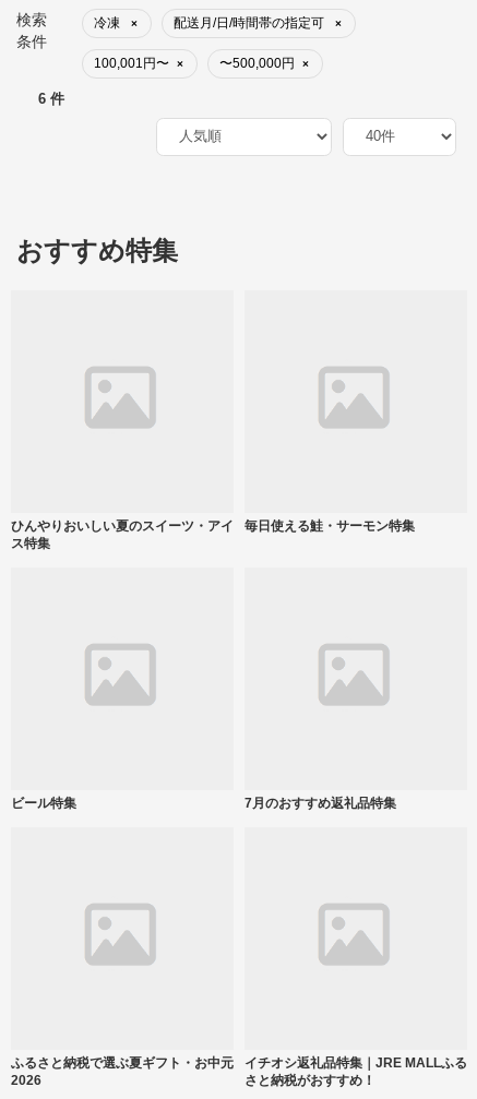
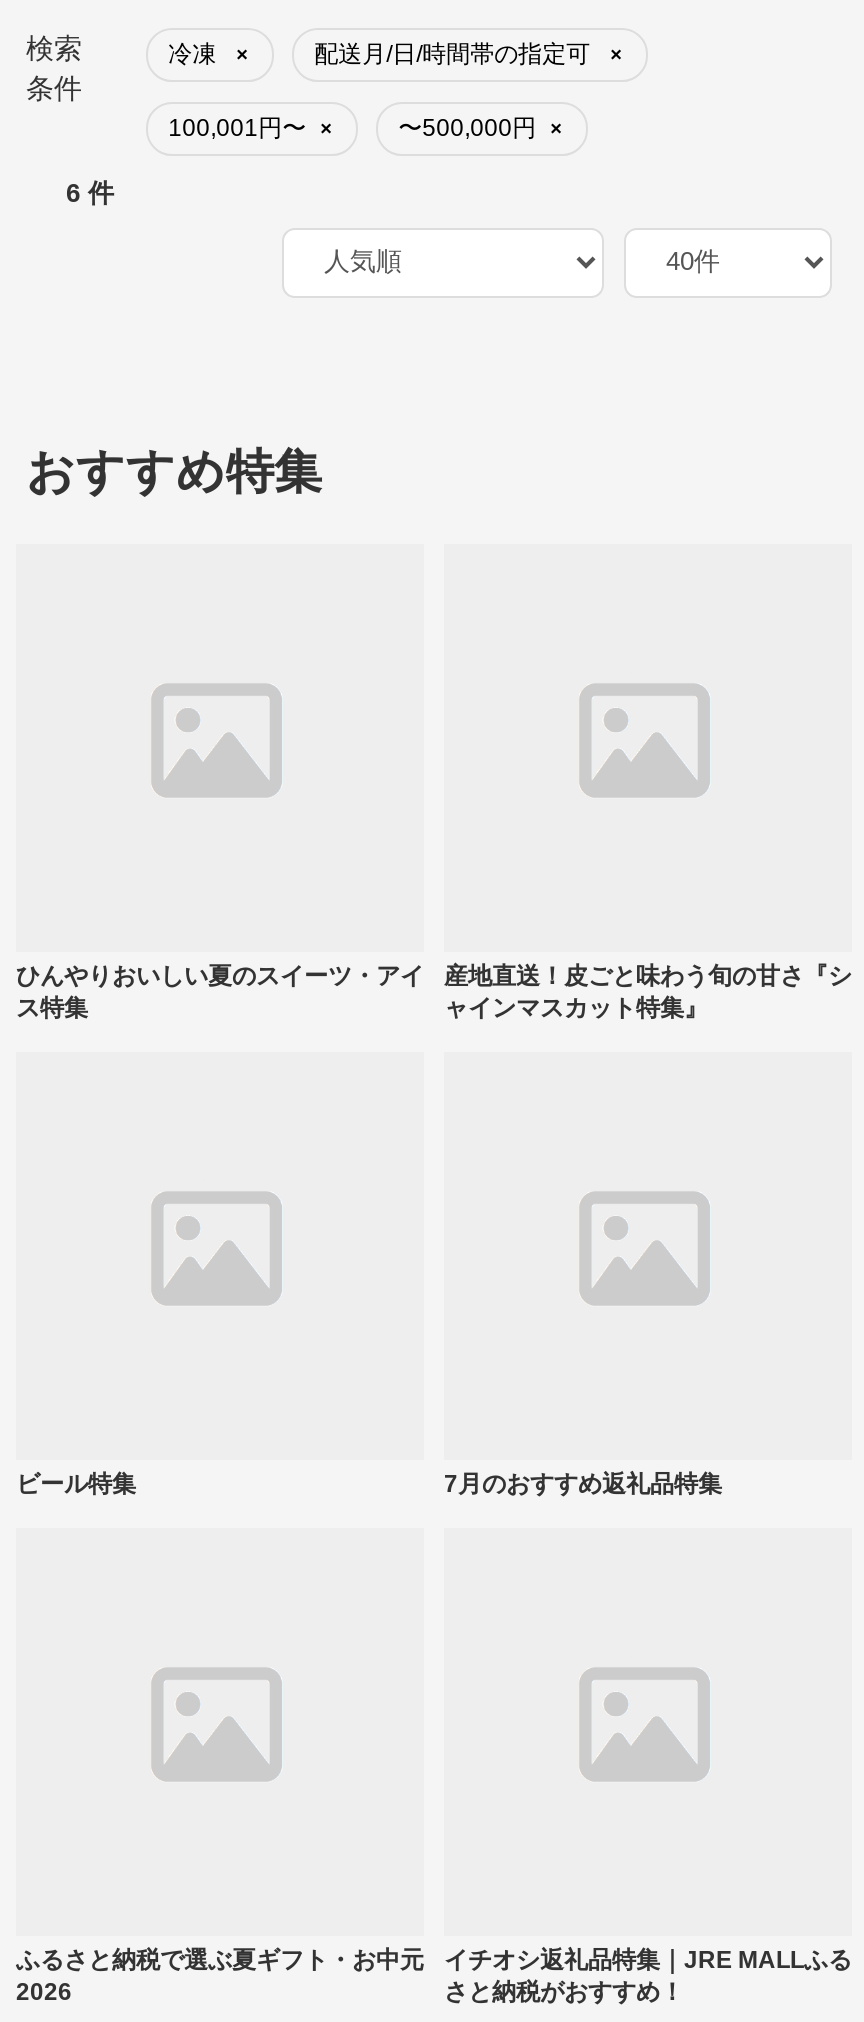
- 毎日使える鮭・サーモン特集
+ 産地直送！皮ごと味わう旬の甘さ『シ
+ ャインマスカット特集』
